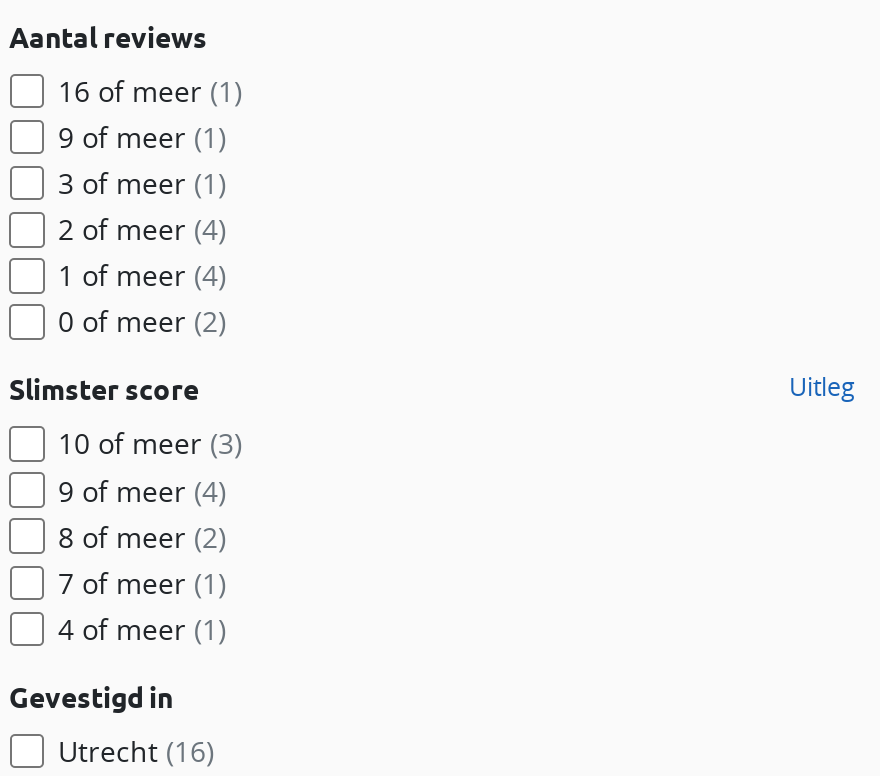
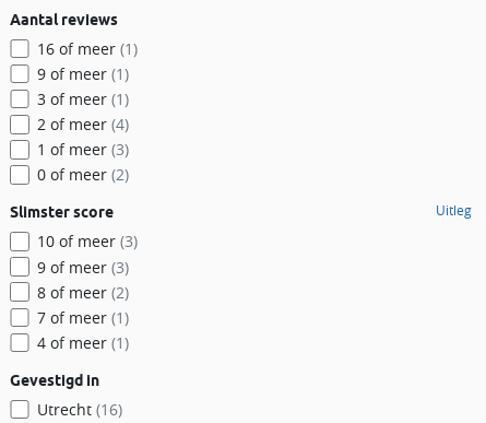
- 1 of meer (4)
+ 1 of meer (3)

- 9 of meer (4)
+ 9 of meer (3)
